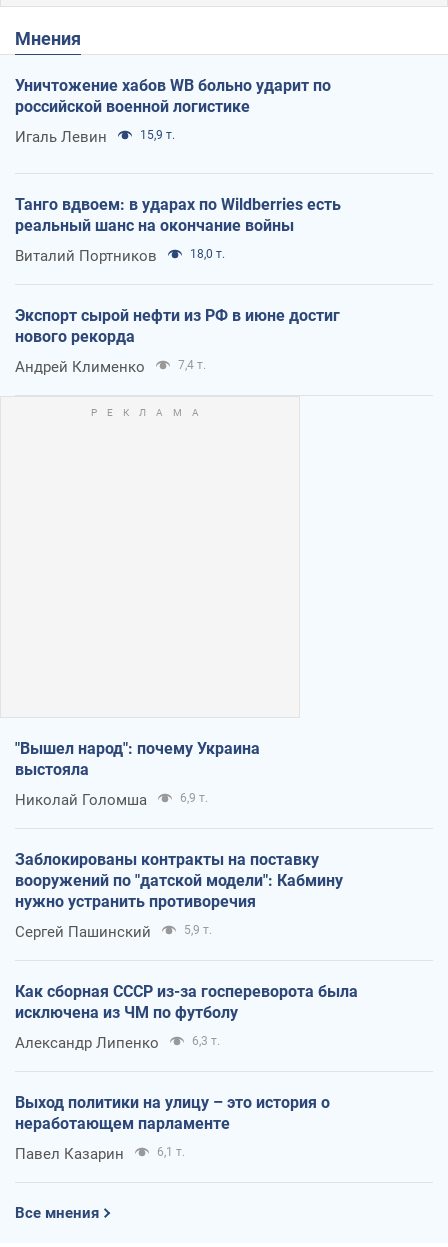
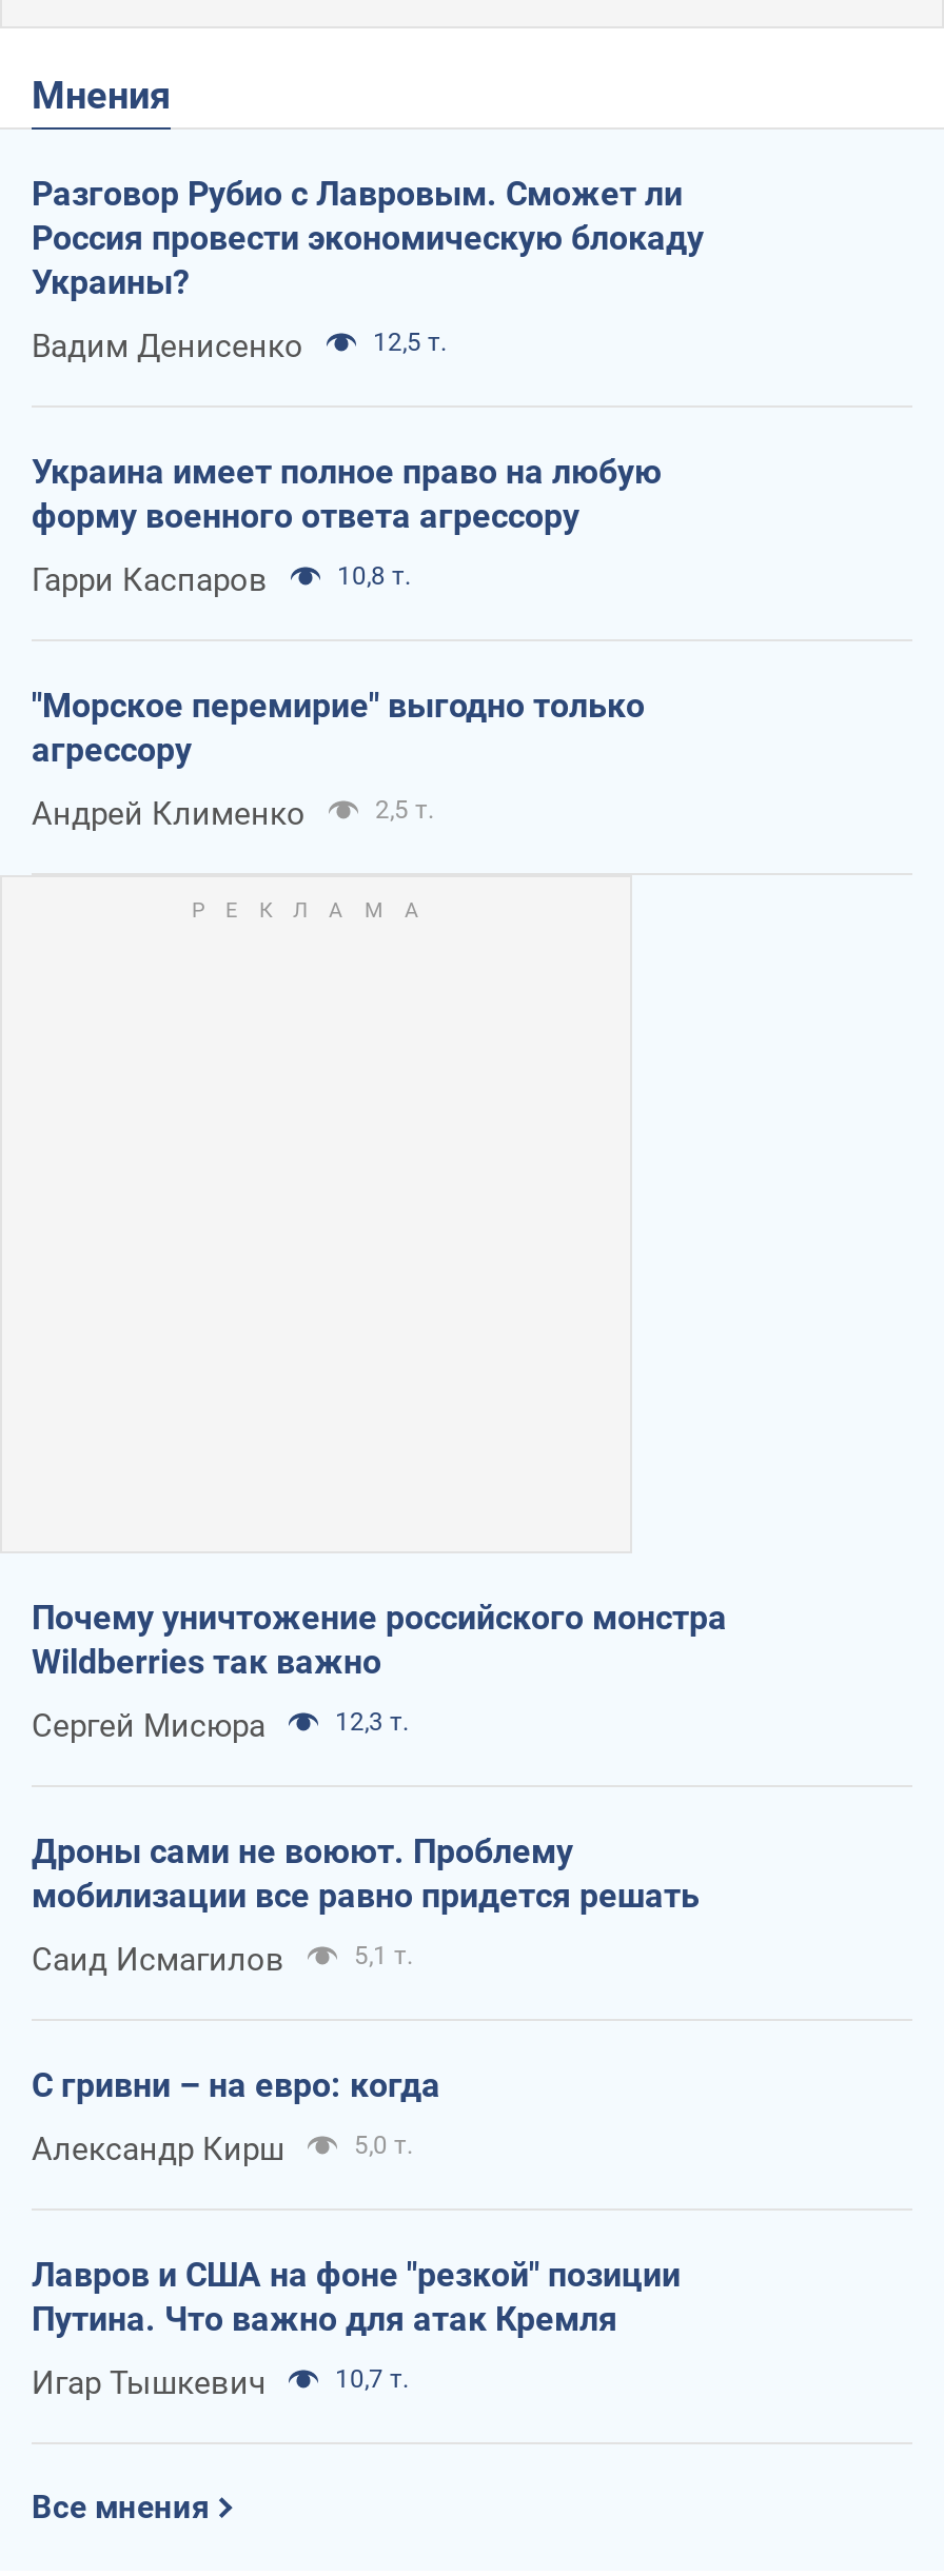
- Уничтожение хабов WB больно ударит по
- российской военной логистике
+ Разговор Рубио с Лавровым. Сможет ли
+ Россия провести экономическую блокаду
+ Украины?

- Игаль Левин
- 15,9 т.
+ Вадим Денисенко
+ 12,5 т.

- Танго вдвоем: в ударах по Wildberries есть
- реальный шанс на окончание войны
+ Украина имеет полное право на любую
+ форму военного ответа агрессору

- Виталий Портников
- 18,0 т.
+ Гарри Каспаров
+ 10,8 т.

- Экспорт сырой нефти из РФ в июне достиг
- нового рекорда
+ "Морское перемирие" выгодно только
+ агрессору

- 7,4 т.
+ 2,5 т.

- "Вышел народ": почему Украина
- выстояла
+ Почему уничтожение российского монстра
+ Wildberries так важно

- Николай Голомша
- 6,9 т.
+ Сергей Мисюра
+ 12,3 т.

- Заблокированы контракты на поставку
- вооружений по "датской модели": Кабмину
- нужно устранить противоречия
+ Дроны сами не воюют. Проблему
+ мобилизации все равно придется решать

- Сергей Пашинский
- 5,9 т.
+ Саид Исмагилов
+ 5,1 т.

- Как сборная СССР из-за госпереворота была
- исключена из ЧМ по футболу
+ С гривни – на евро: когда

- Александр Липенко
- 6,3 т.
+ Александр Кирш
+ 5,0 т.

- Выход политики на улицу – это история о
- неработающем парламенте
+ Лавров и США на фоне "резкой" позиции
+ Путина. Что важно для атак Кремля

- Павел Казарин
- 6,1 т.
+ Игар Тышкевич
+ 10,7 т.
